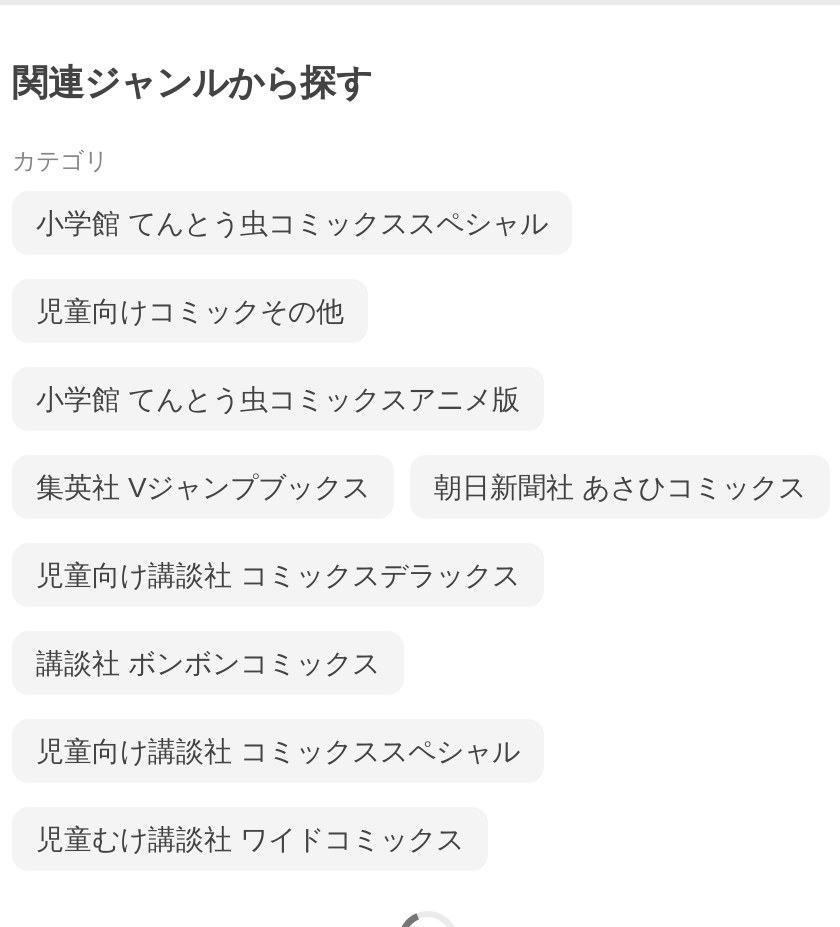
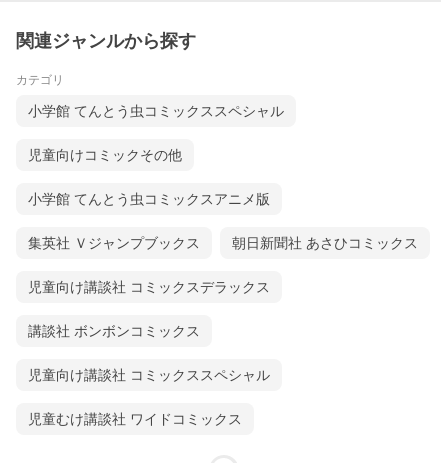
- 集英社 Vジャンプブックス
+ 集英社 Ｖジャンプブックス
